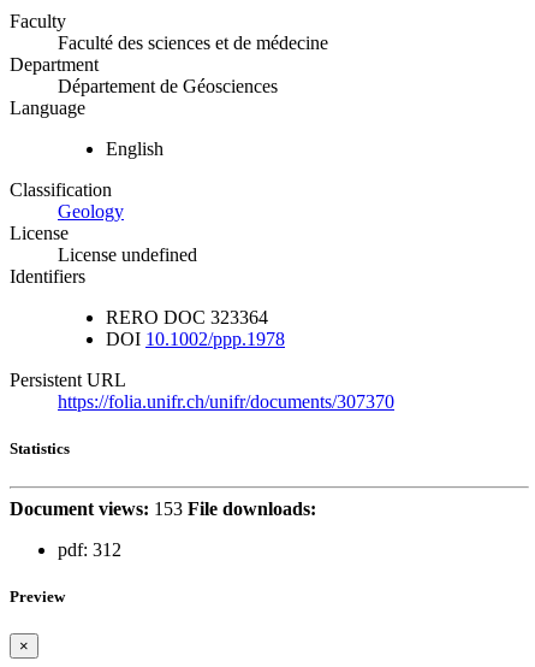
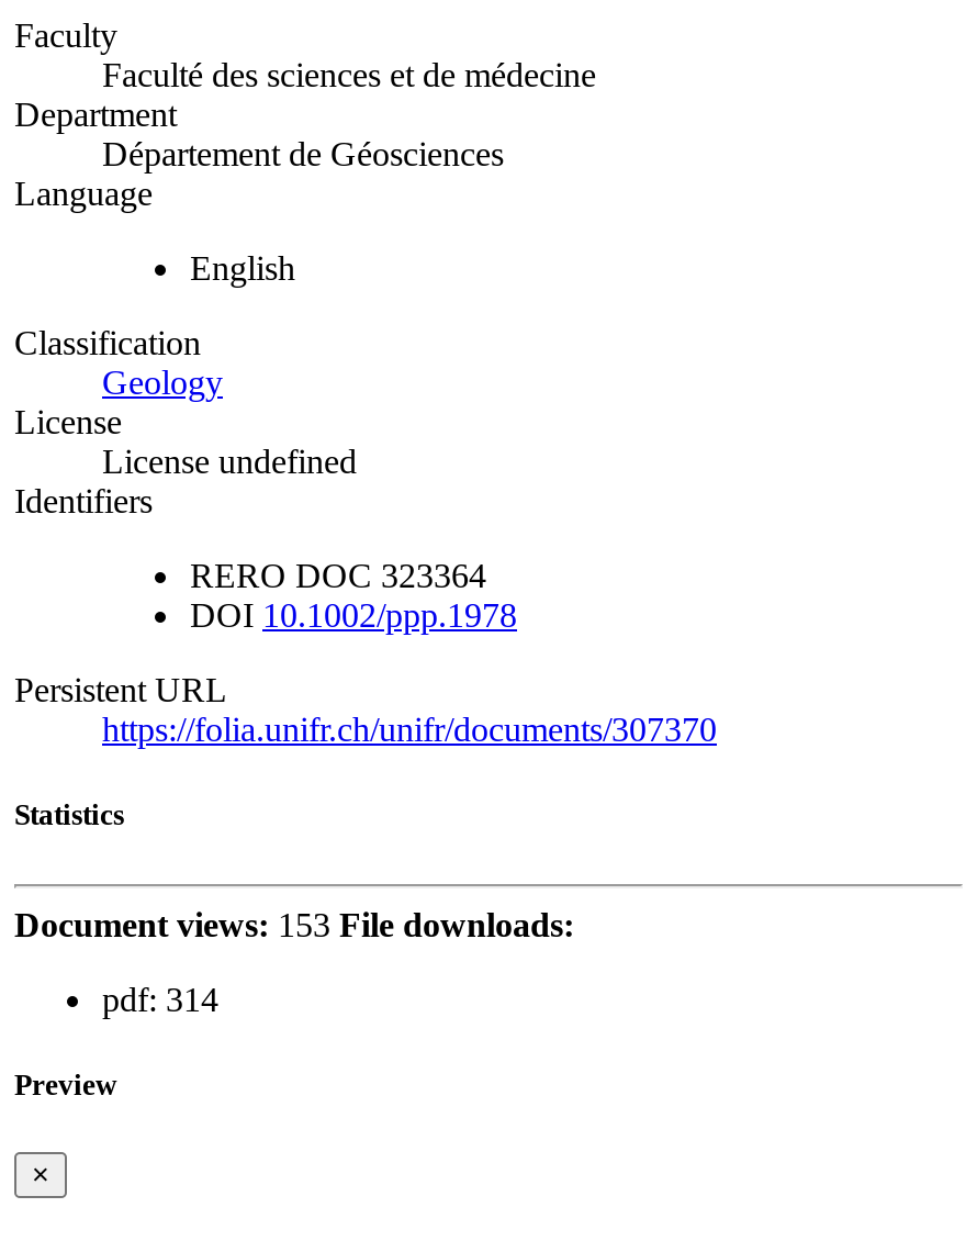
- pdf: 312
+ pdf: 314
